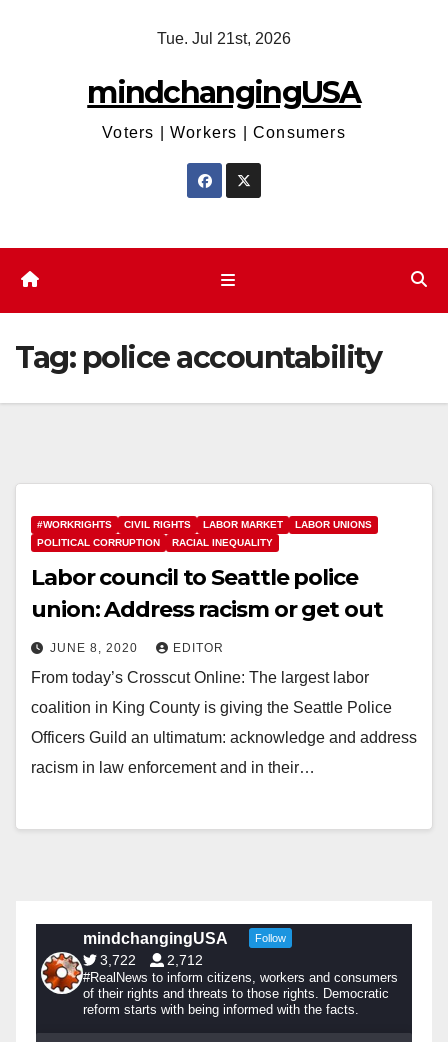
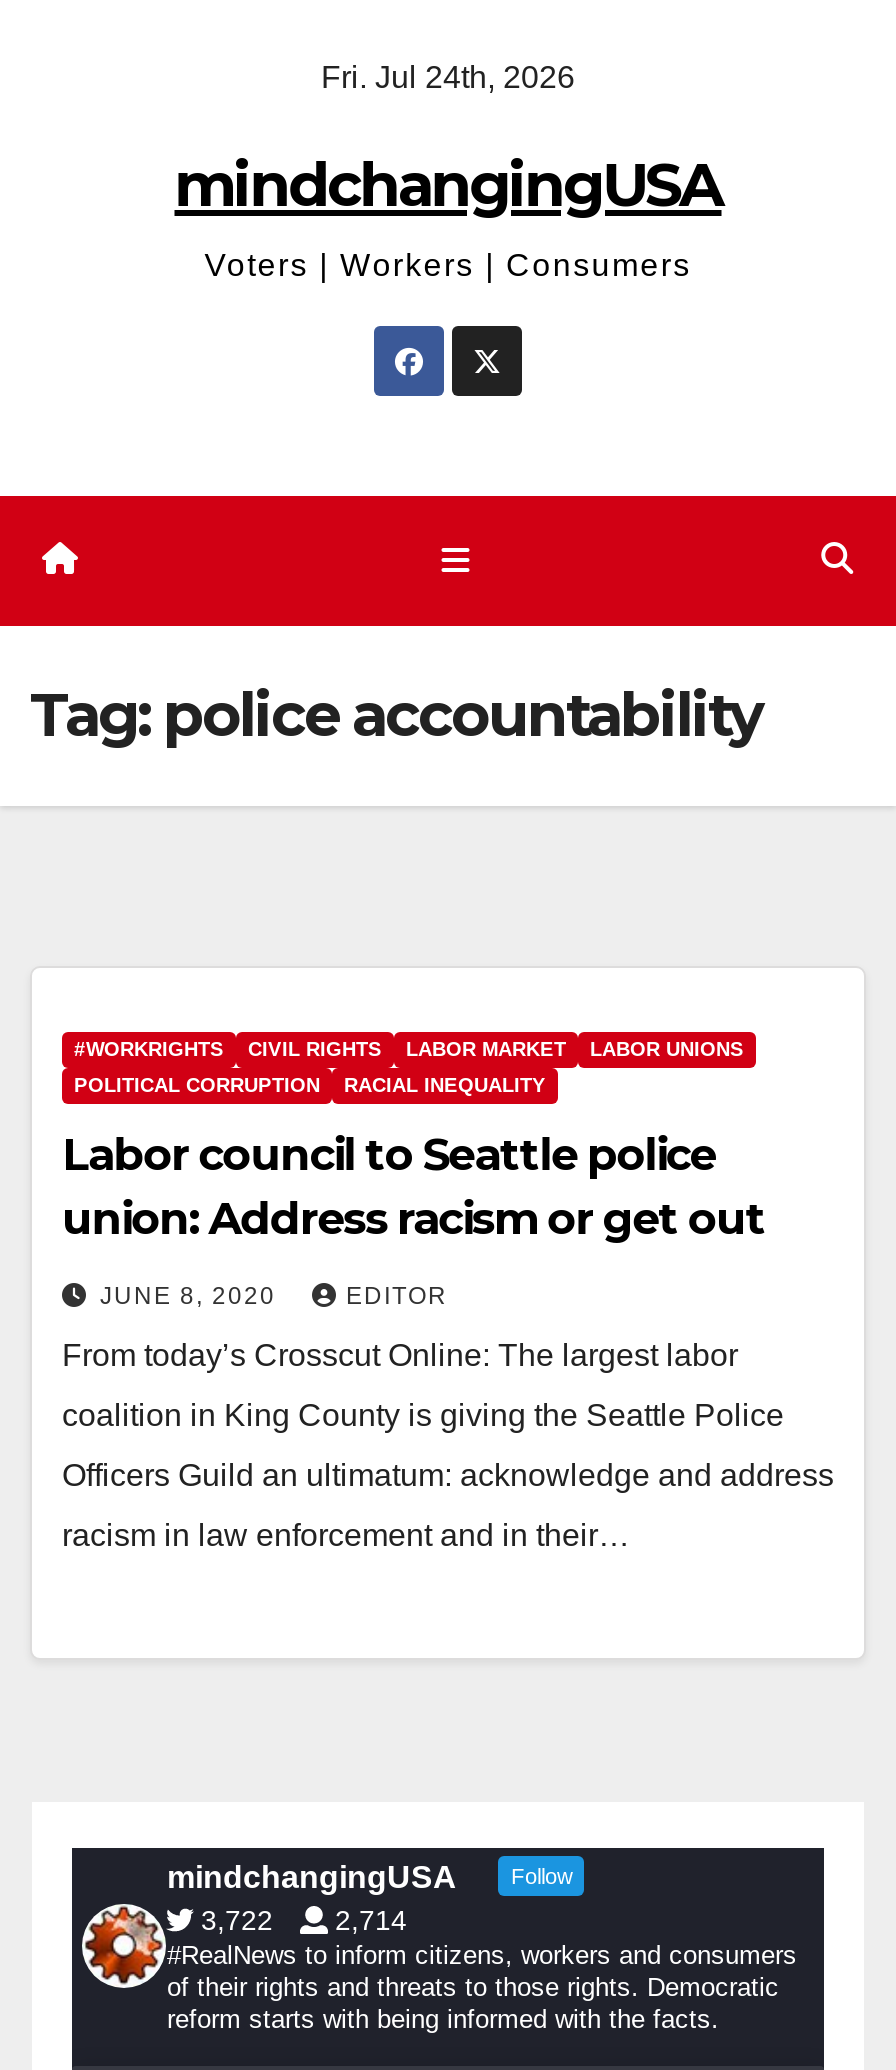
- Tue. Jul 21st, 2026
+ Fri. Jul 24th, 2026

- 3,722 2,712
+ 3,722 2,714
